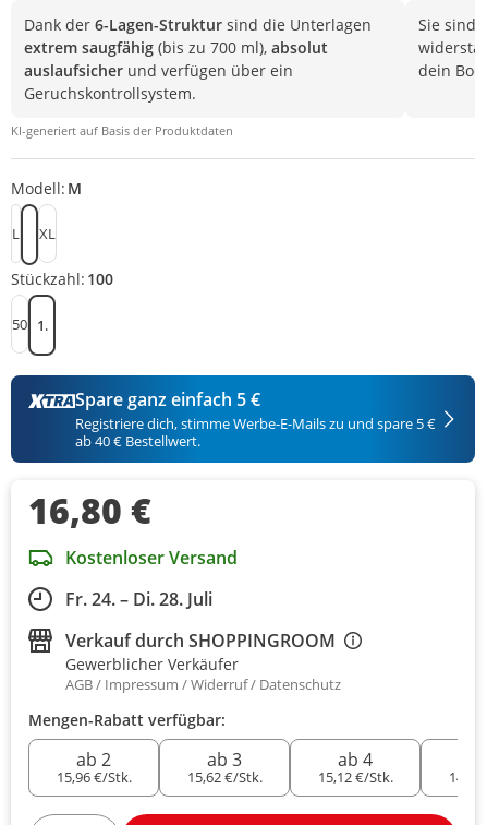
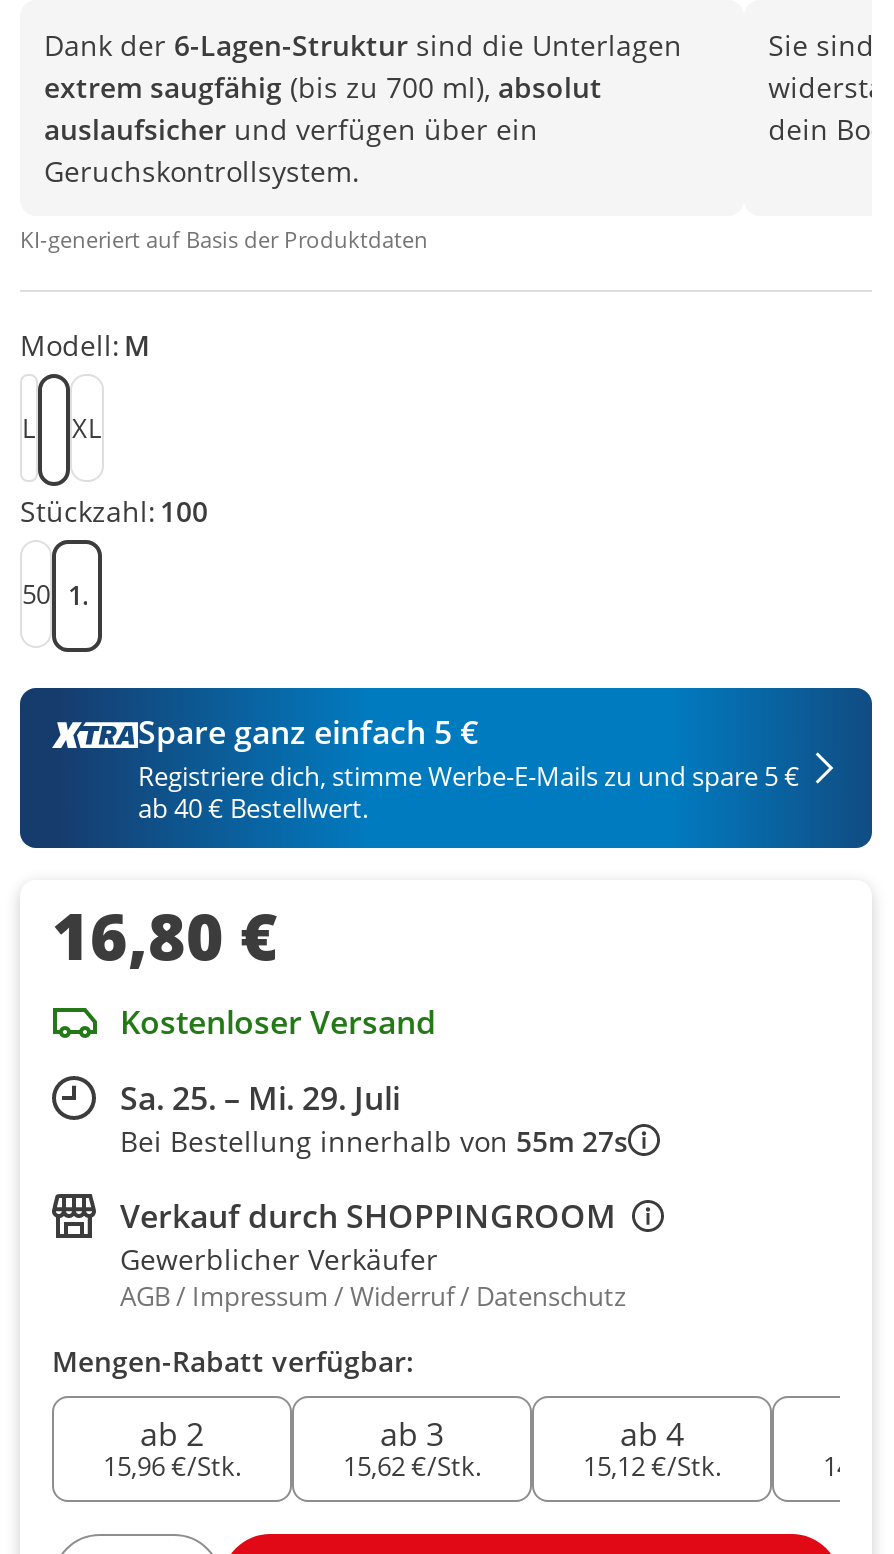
- Fr. 24. – Di. 28. Juli
+ Sa. 25. – Mi. 29. Juli
+ Bei Bestellung innerhalb von 55m 27s
